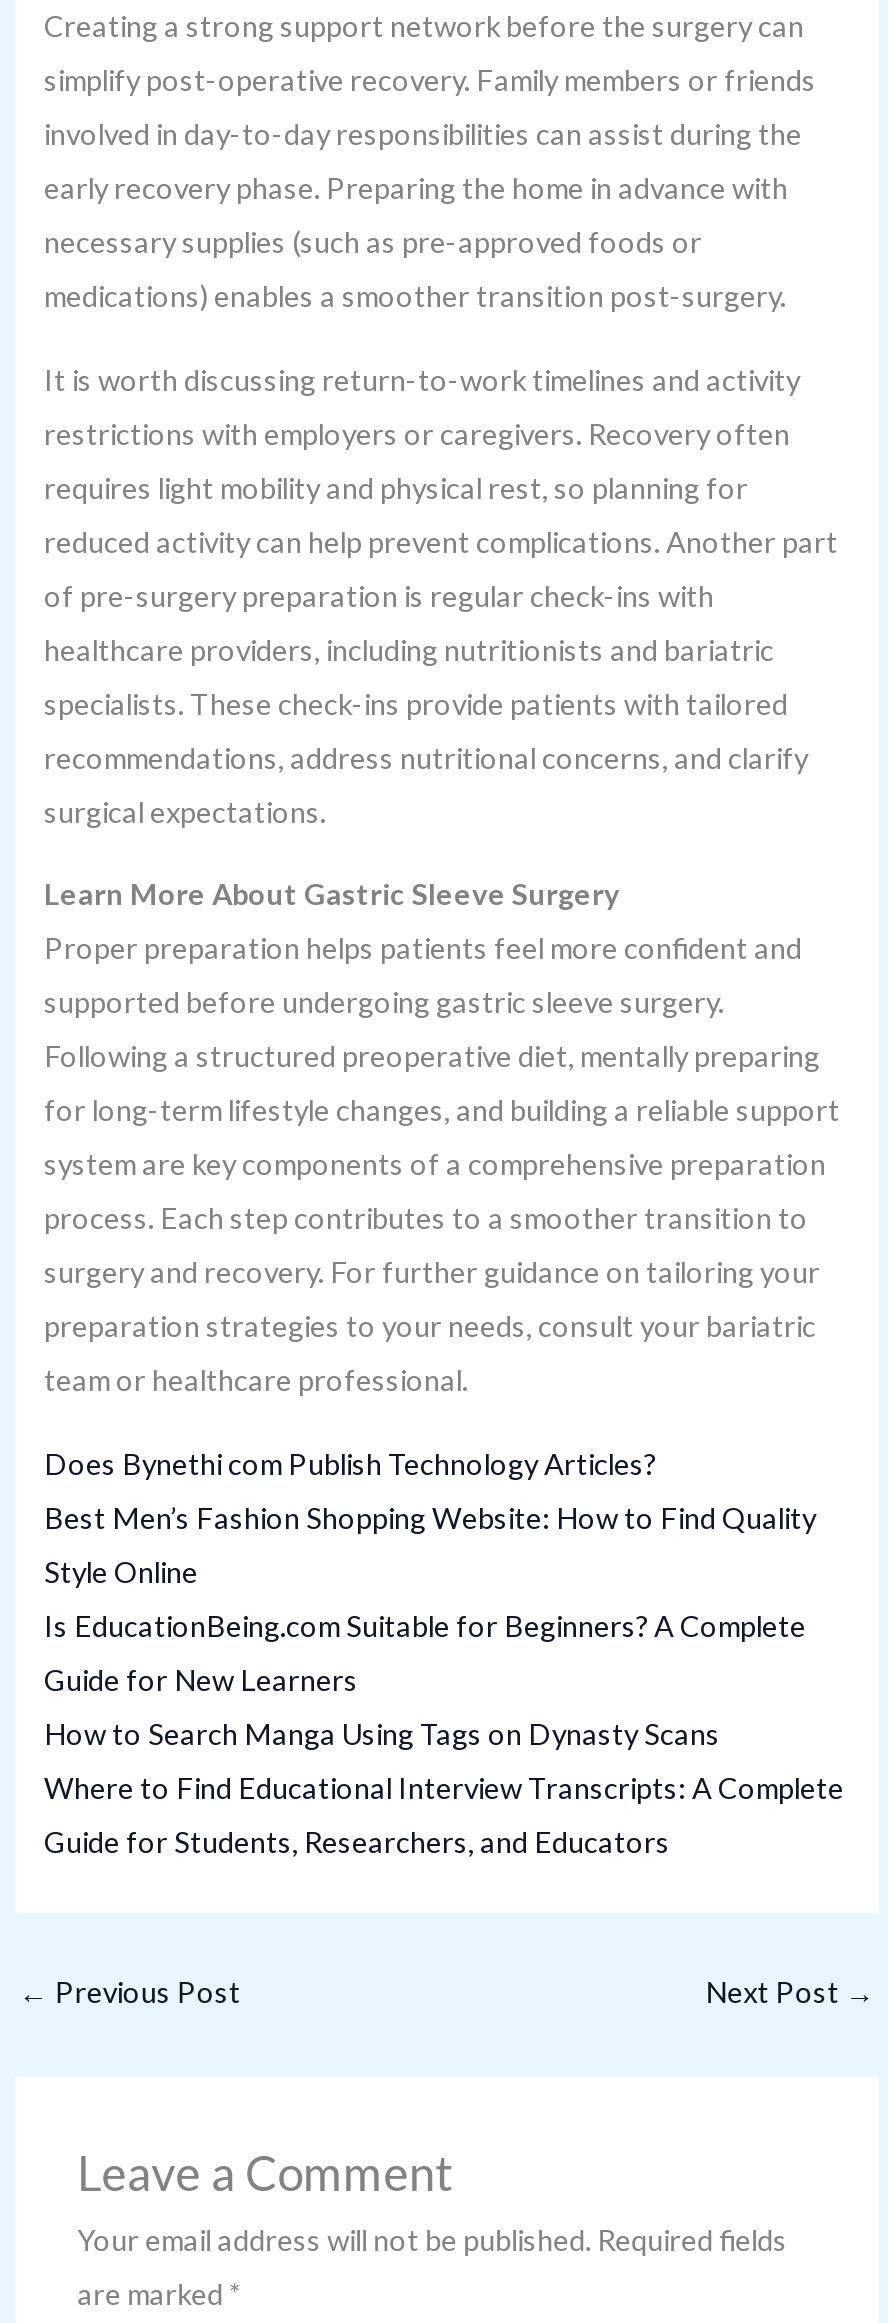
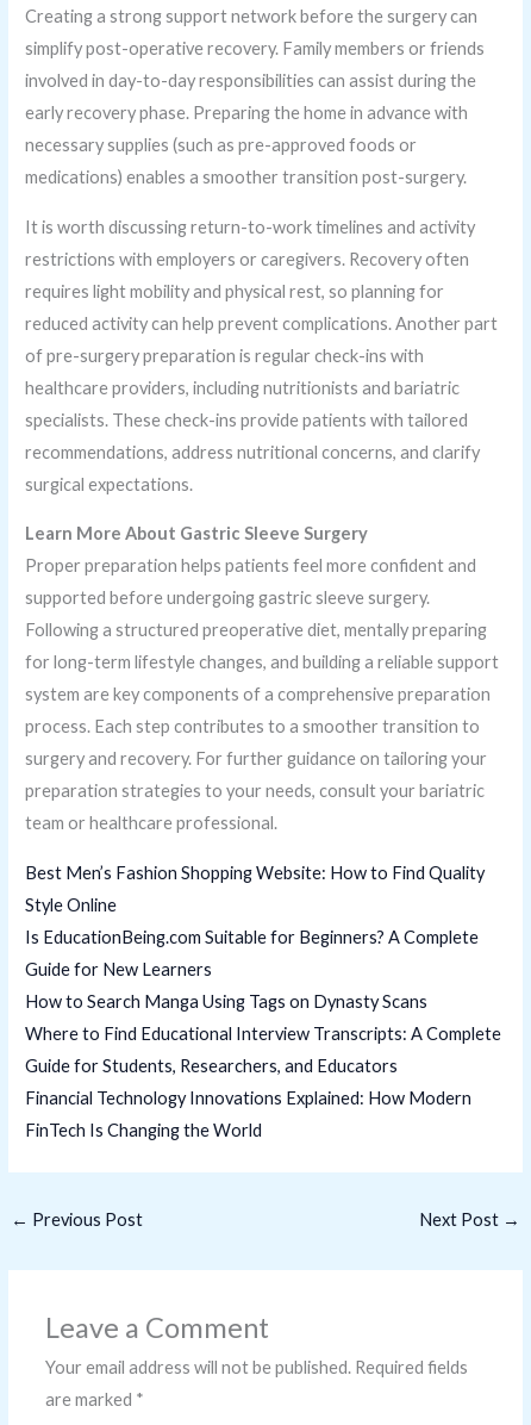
- Does Bynethi com Publish Technology Articles?

moved up: Best Men’s Fashion Shopping Website: How to Find Quality | Style Online | Is EducationBeing.com Suitable for Beginners? A Complete | Guide for New Learners | How to Search Manga Using Tags on Dynasty Scans | Where to Find Educational Interview Transcripts: A Complete | Guide for Students, Researchers, and Educators

+ Financial Technology Innovations Explained: How Modern
+ FinTech Is Changing the World
